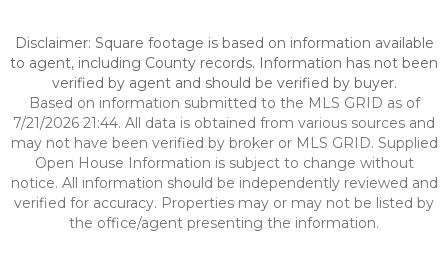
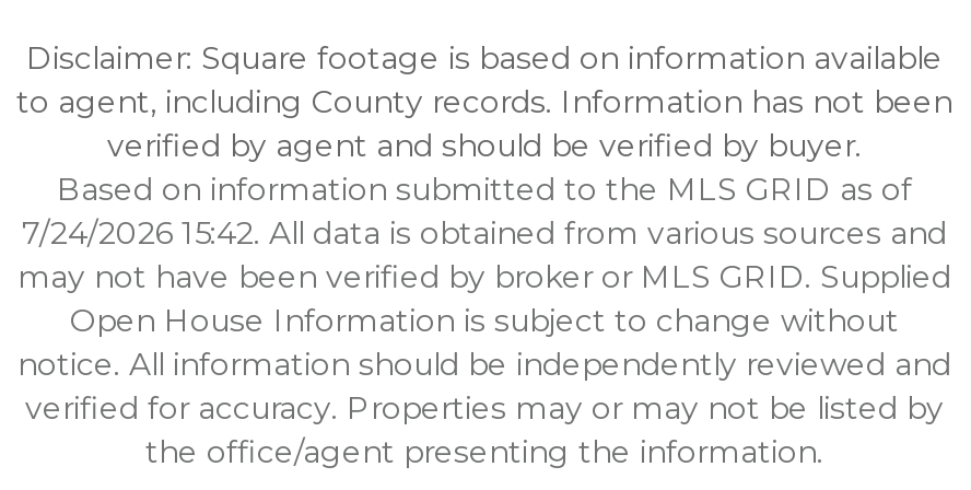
- 7/21/2026 21:44. All data is obtained from various sources and
+ 7/24/2026 15:42. All data is obtained from various sources and
